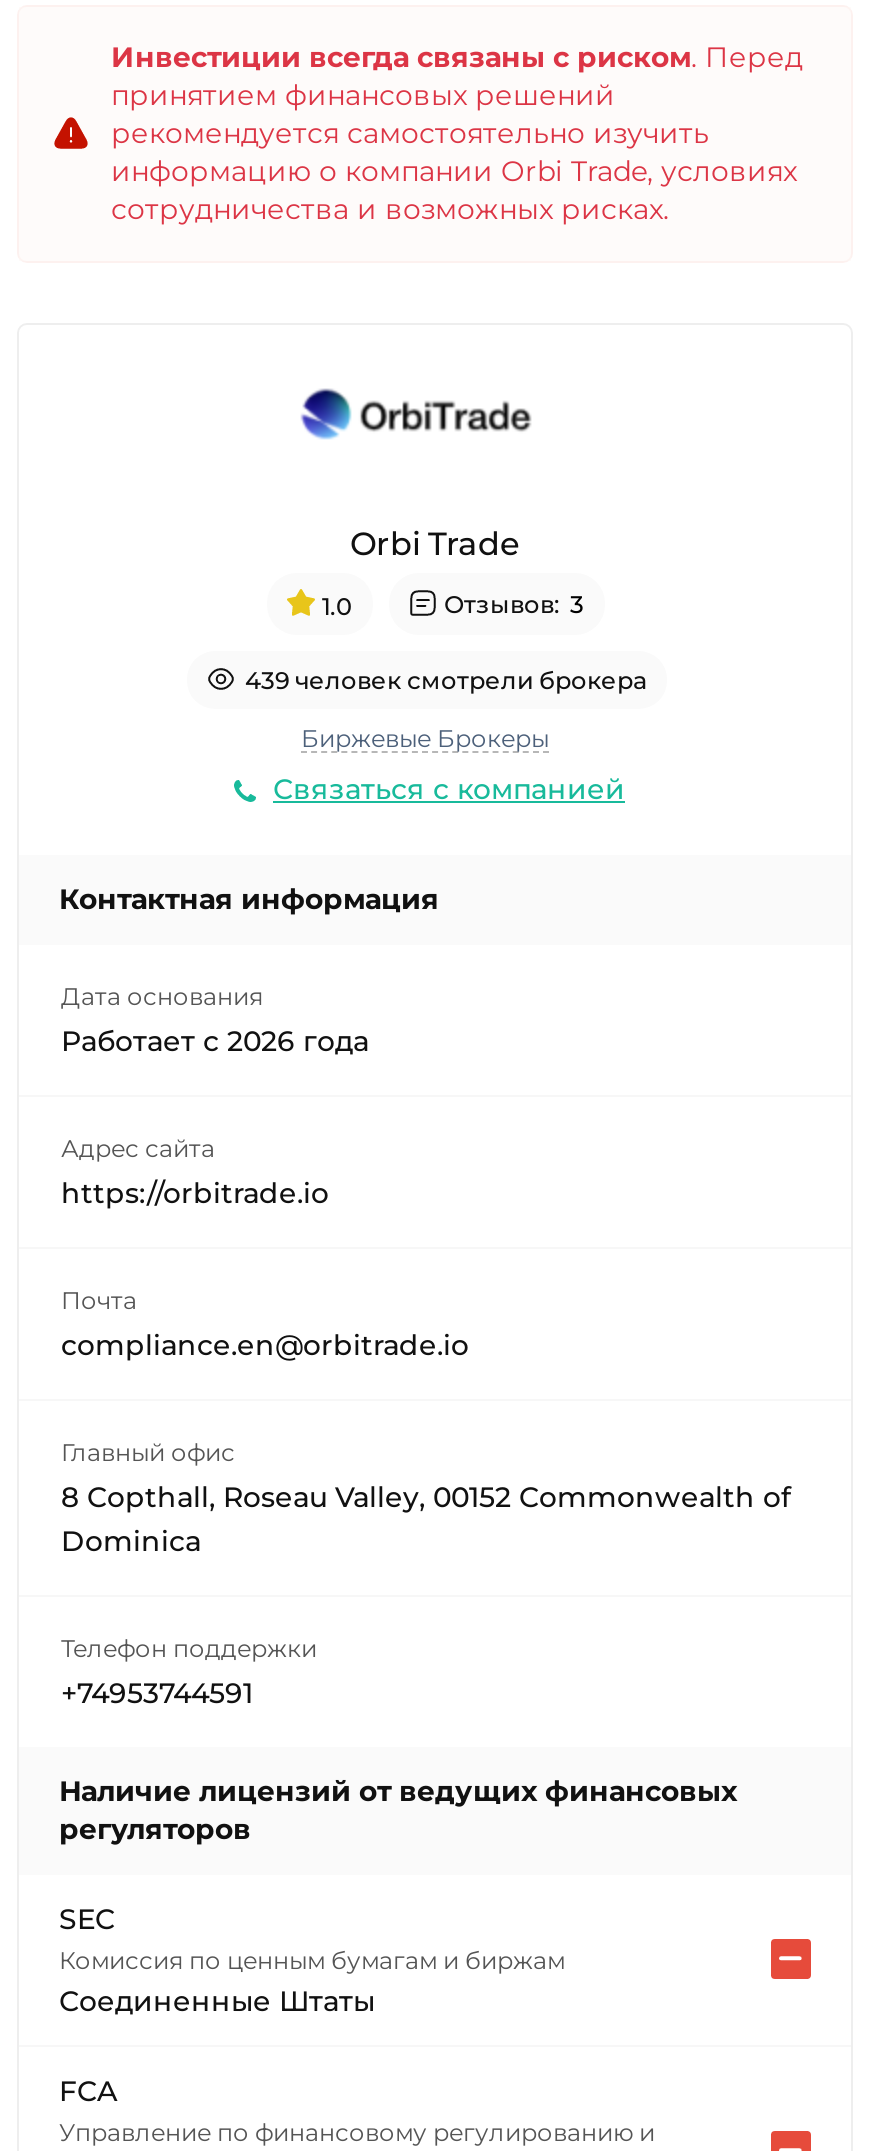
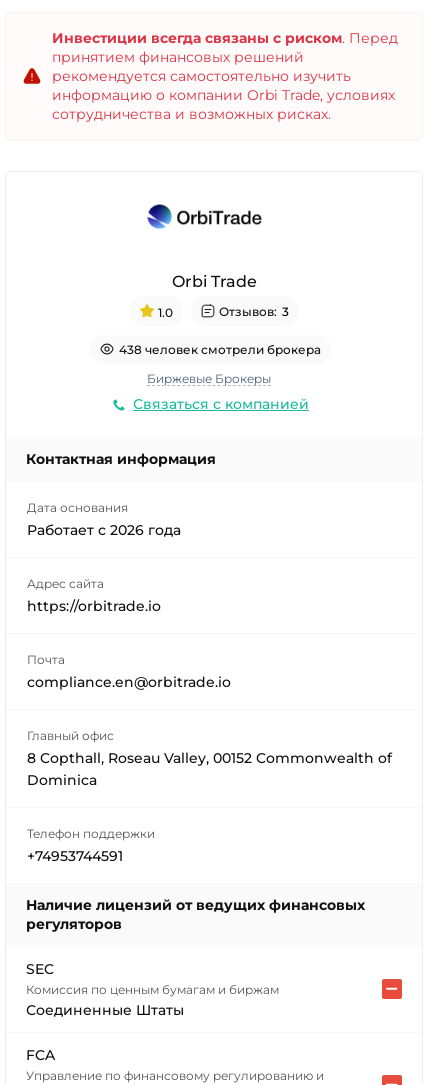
- 439 человек смотрели брокера
+ 438 человек смотрели брокера
